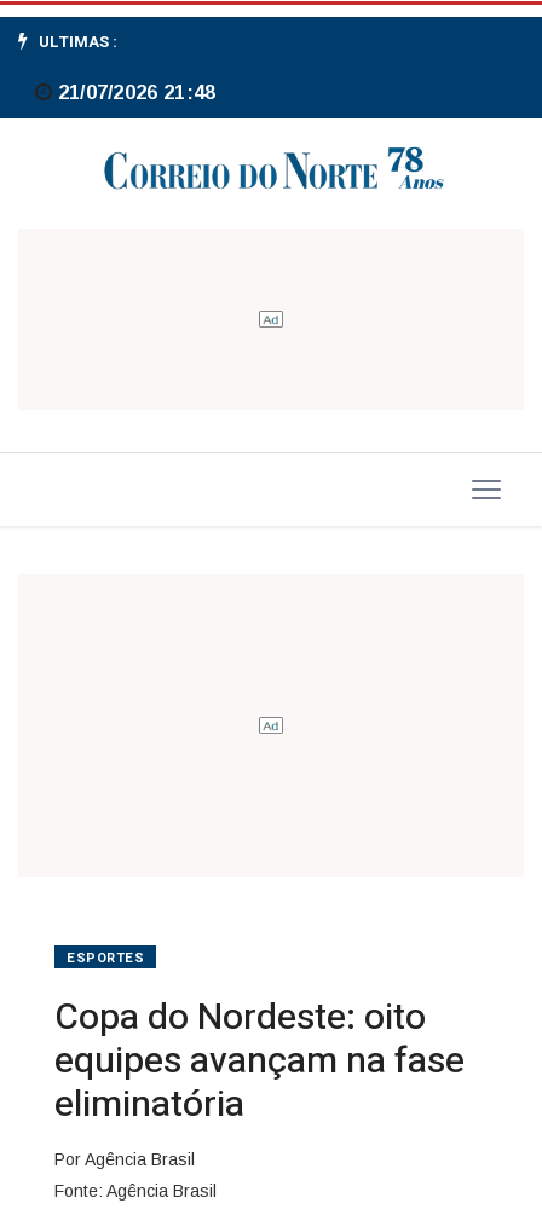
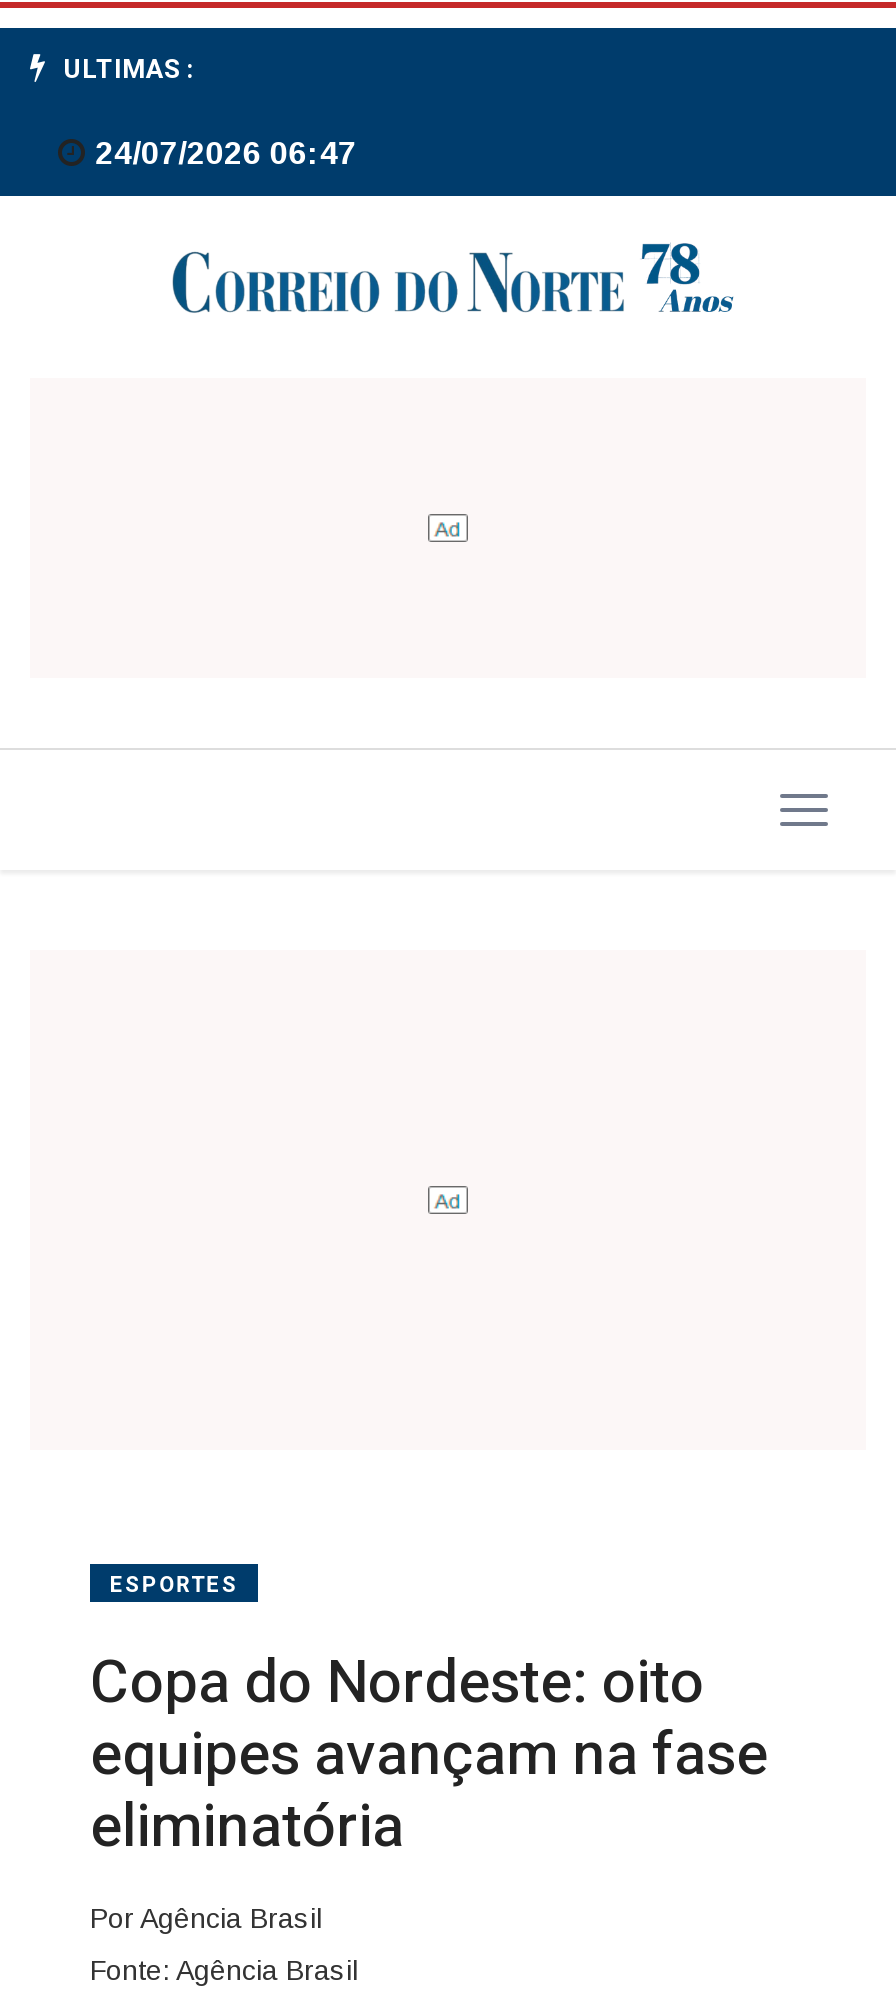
- 21/07/2026 21:48
+ 24/07/2026 06:47
